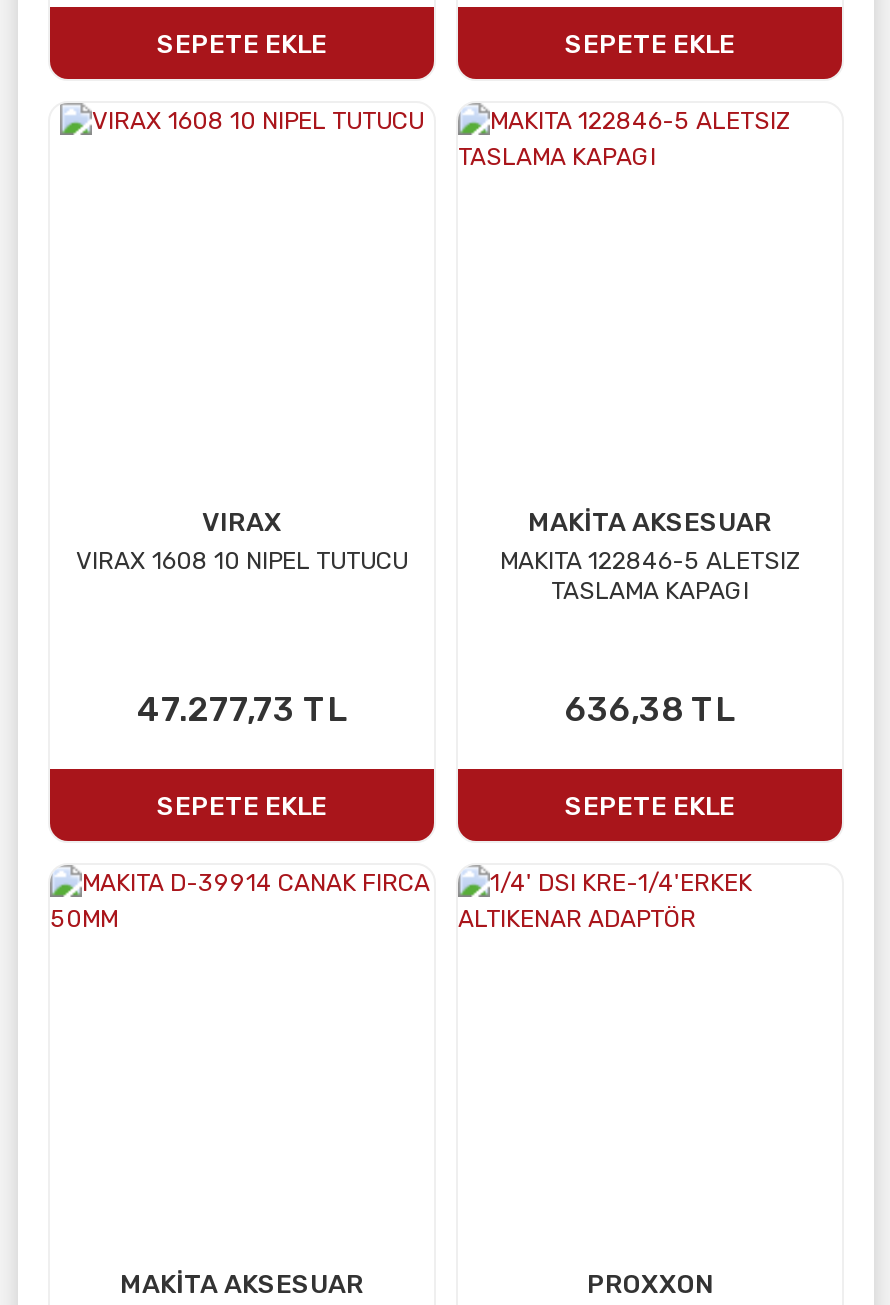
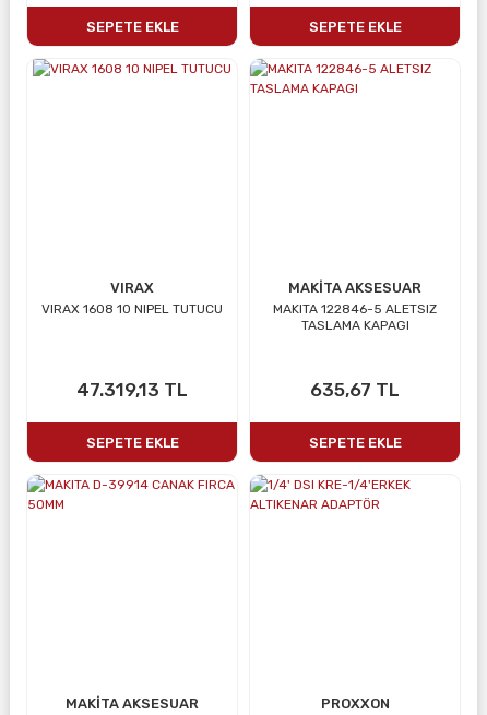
- 47.277,73 TL
+ 47.319,13 TL

- 636,38 TL
+ 635,67 TL
